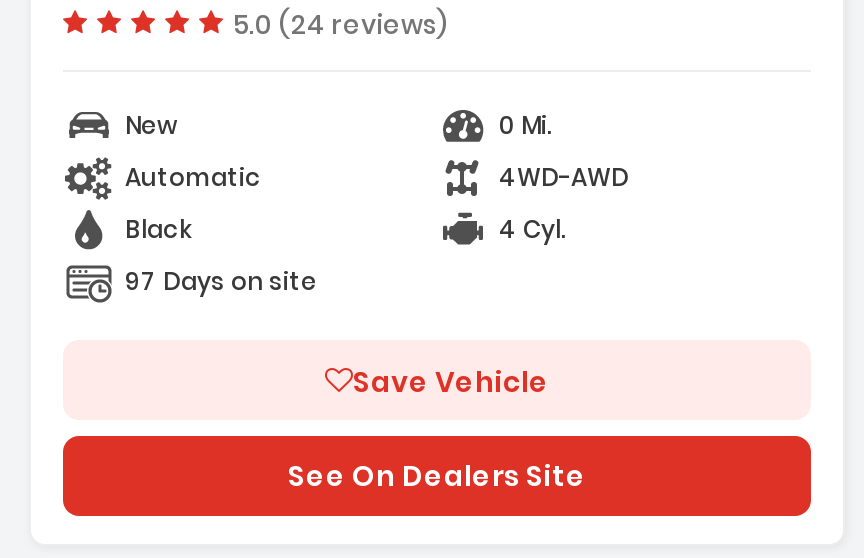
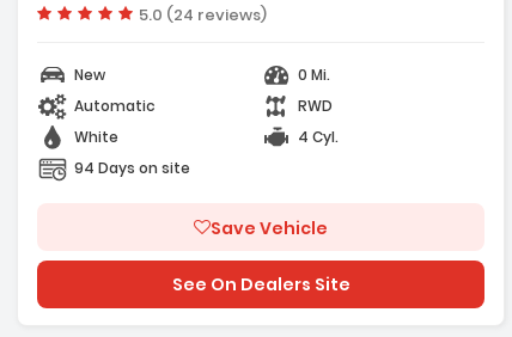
- 4WD-AWD
+ RWD

- Black
+ White

- 97 Days on site
+ 94 Days on site
